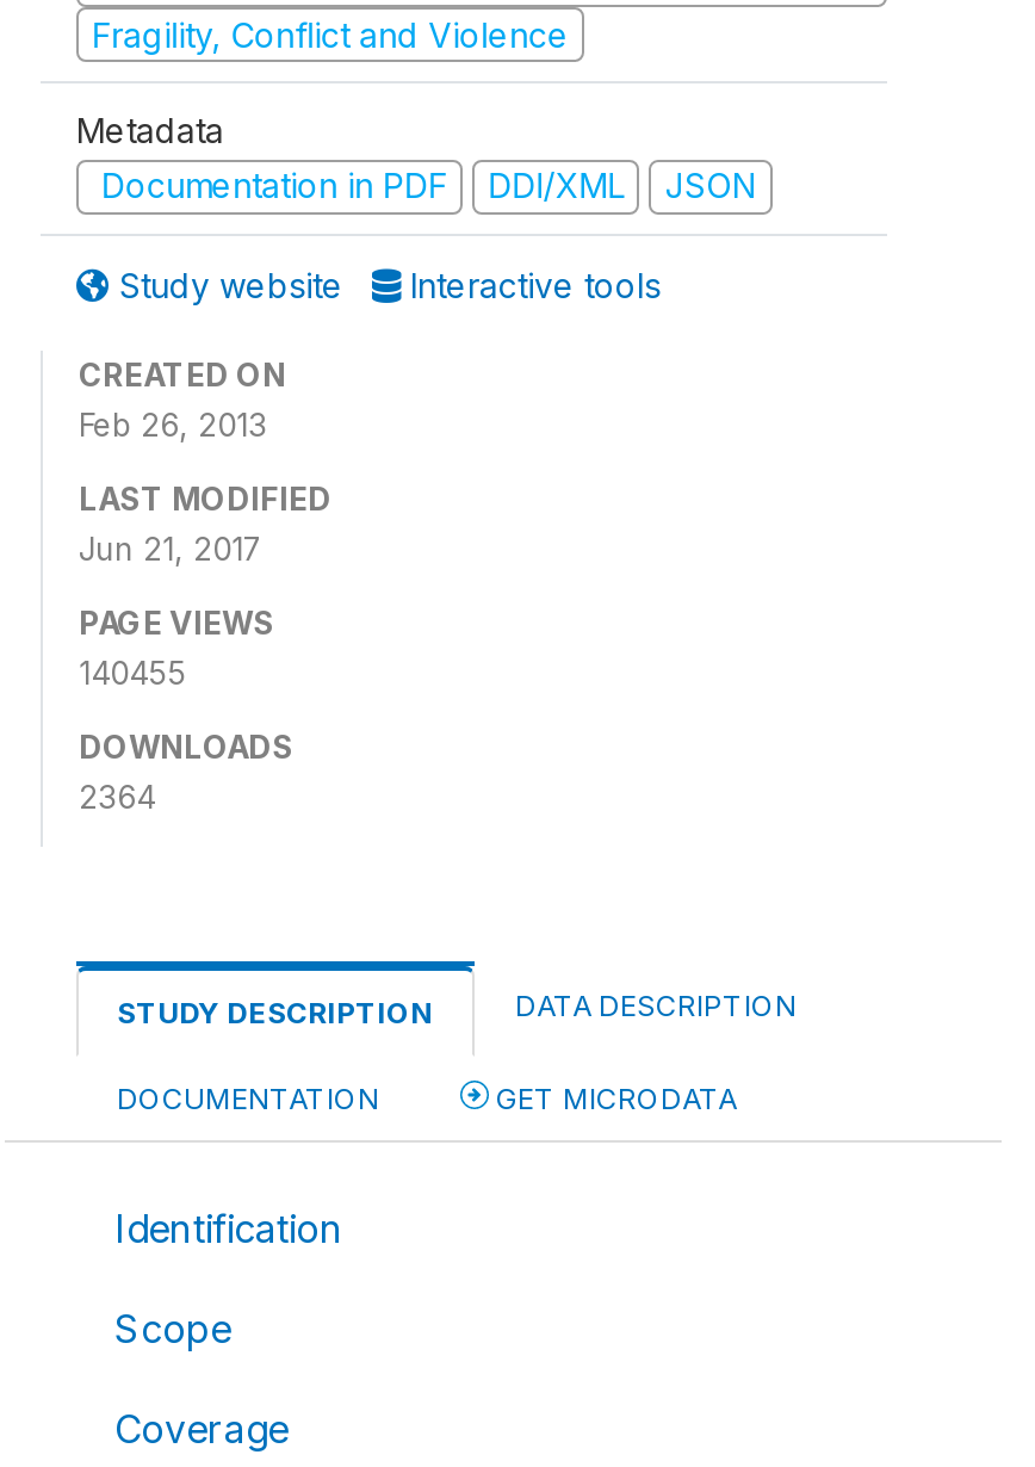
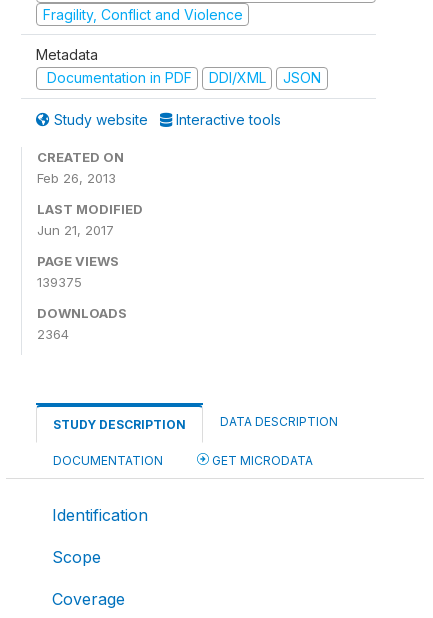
- 140455
+ 139375
